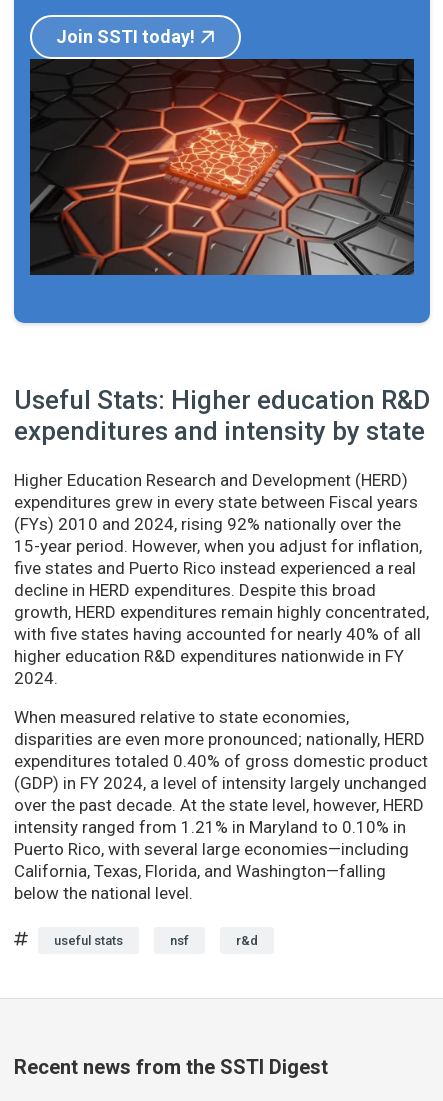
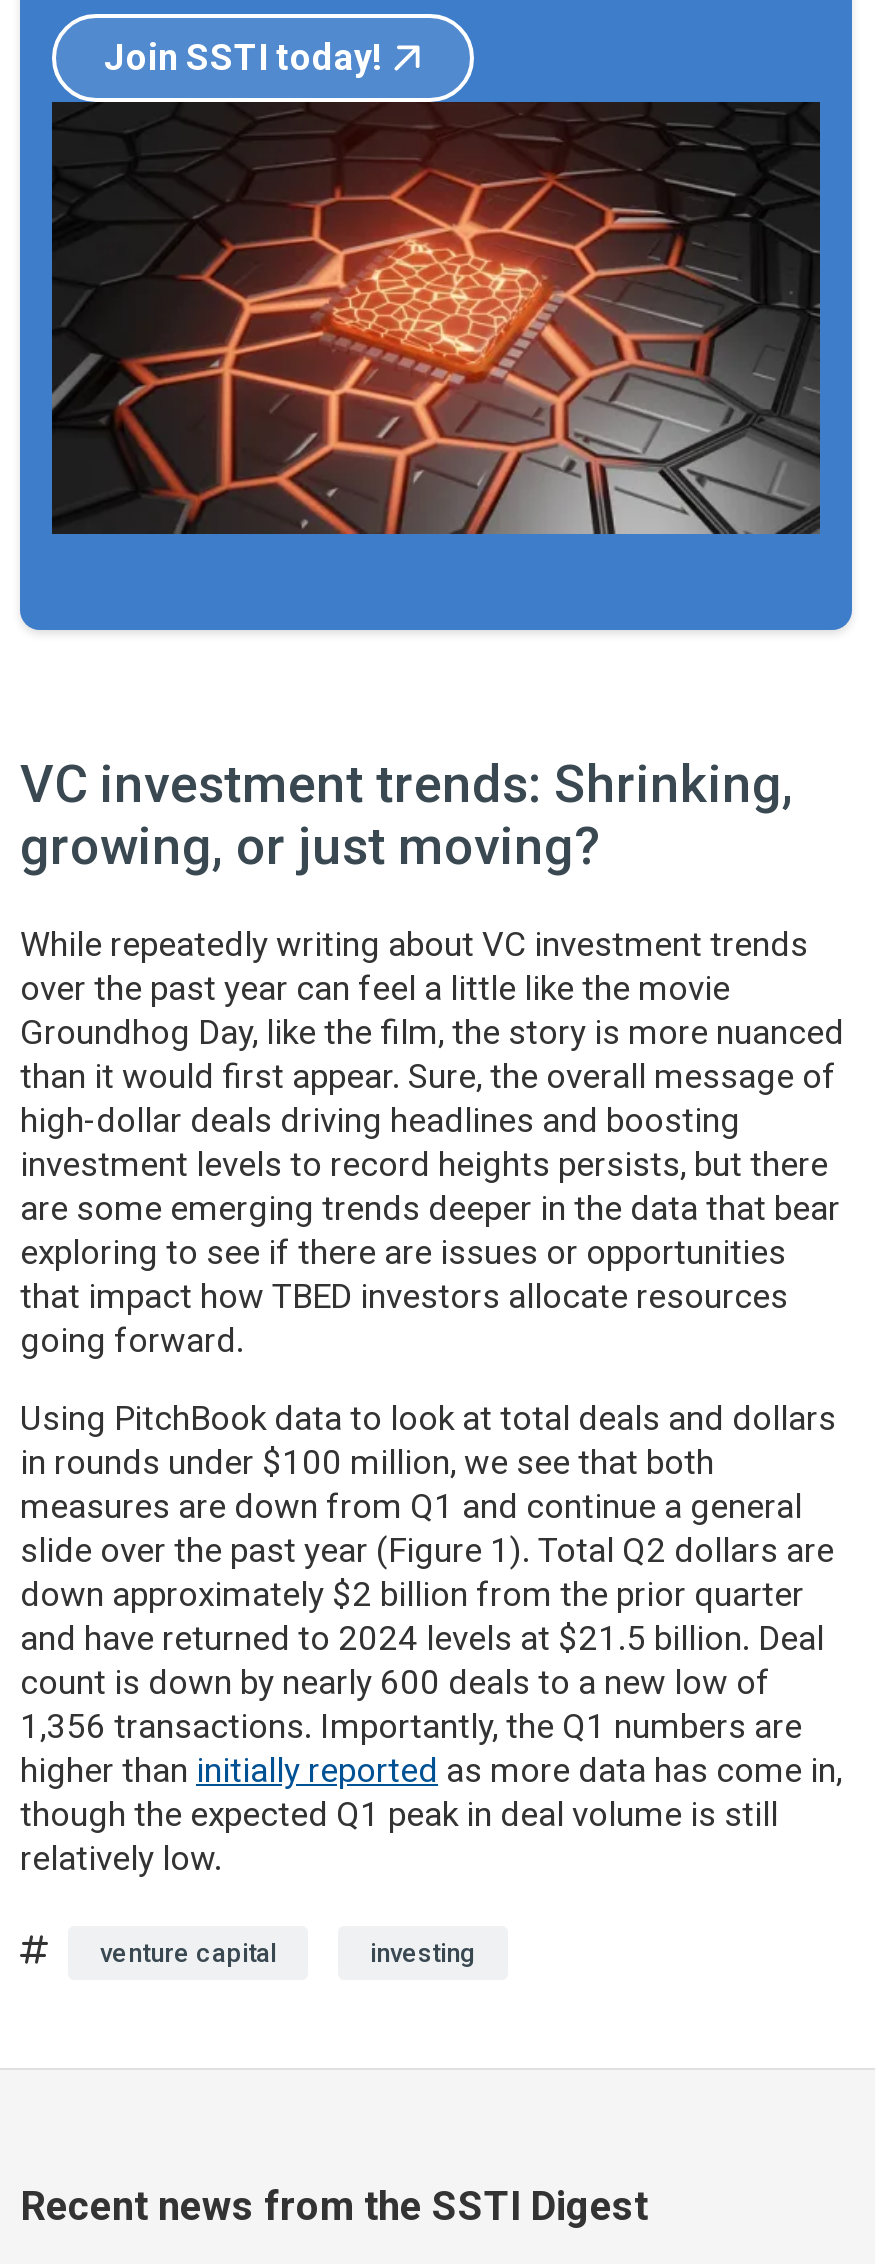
- Useful Stats: Higher education R&D
- expenditures and intensity by state
+ VC investment trends: Shrinking,
+ growing, or just moving?

- Higher Education Research and Development (HERD)
- expenditures grew in every state between Fiscal years
- (FYs) 2010 and 2024, rising 92% nationally over the
- 15-year period. However, when you adjust for inflation,
- five states and Puerto Rico instead experienced a real
- decline in HERD expenditures. Despite this broad
- growth, HERD expenditures remain highly concentrated,
- with five states having accounted for nearly 40% of all
- higher education R&D expenditures nationwide in FY
- 2024.
+ While repeatedly writing about VC investment trends
+ over the past year can feel a little like the movie
+ Groundhog Day, like the film, the story is more nuanced
+ than it would first appear. Sure, the overall message of
+ high-dollar deals driving headlines and boosting
+ investment levels to record heights persists, but there
+ are some emerging trends deeper in the data that bear
+ exploring to see if there are issues or opportunities
+ that impact how TBED investors allocate resources
+ going forward.

- When measured relative to state economies,
- disparities are even more pronounced; nationally, HERD
- expenditures totaled 0.40% of gross domestic product
- (GDP) in FY 2024, a level of intensity largely unchanged
- over the past decade. At the state level, however, HERD
- intensity ranged from 1.21% in Maryland to 0.10% in
- Puerto Rico, with several large economies—including
- California, Texas, Florida, and Washington—falling
- below the national level.
+ Using PitchBook data to look at total deals and dollars
+ in rounds under $100 million, we see that both
+ measures are down from Q1 and continue a general
+ slide over the past year (Figure 1). Total Q2 dollars are
+ down approximately $2 billion from the prior quarter
+ and have returned to 2024 levels at $21.5 billion. Deal
+ count is down by nearly 600 deals to a new low of
+ 1,356 transactions. Importantly, the Q1 numbers are
+ higher than initially reported as more data has come in,
+ though the expected Q1 peak in deal volume is still
+ relatively low.

- useful stats
- nsf
- r&d
+ venture capital
+ investing
